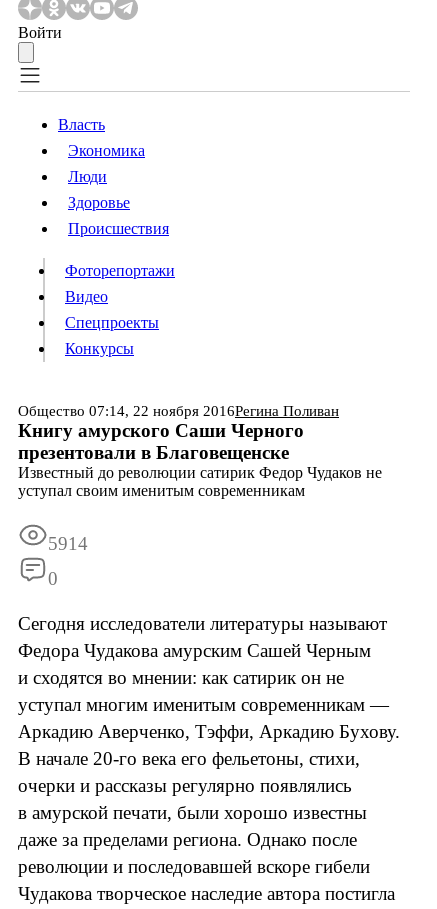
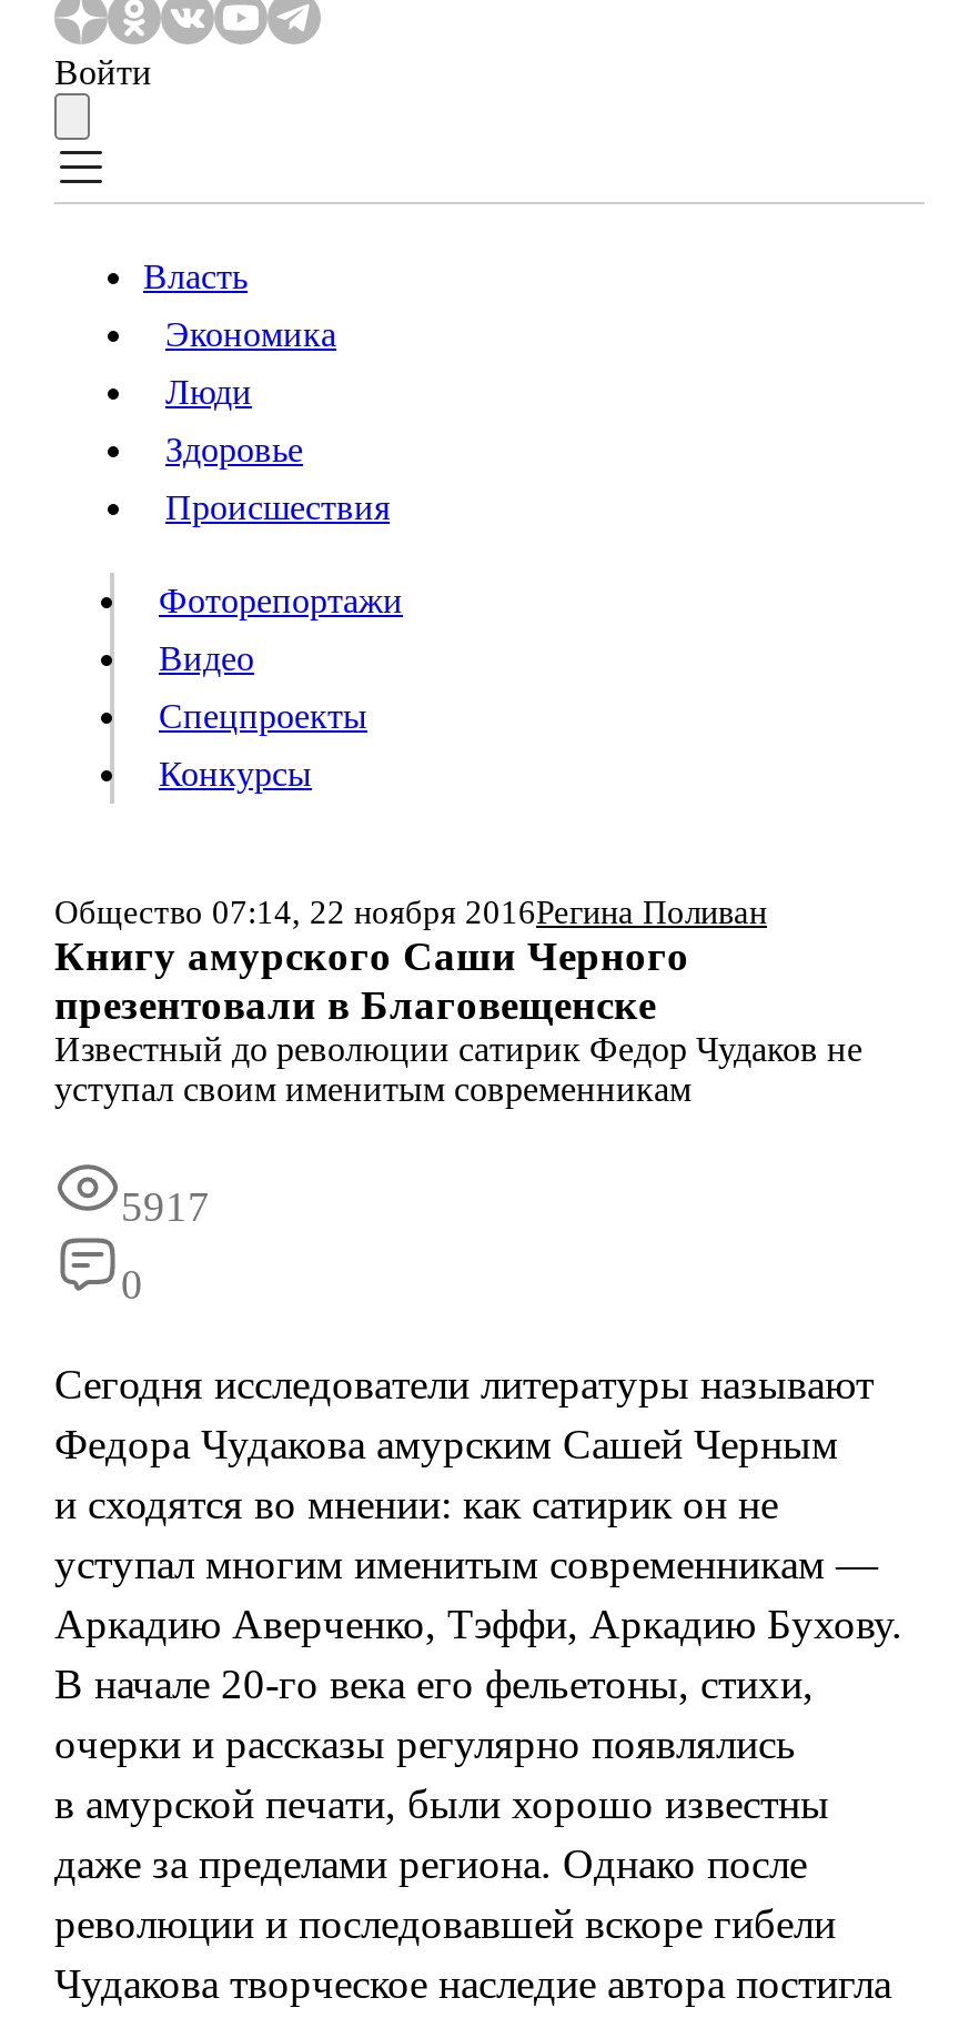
- 5914
+ 5917
